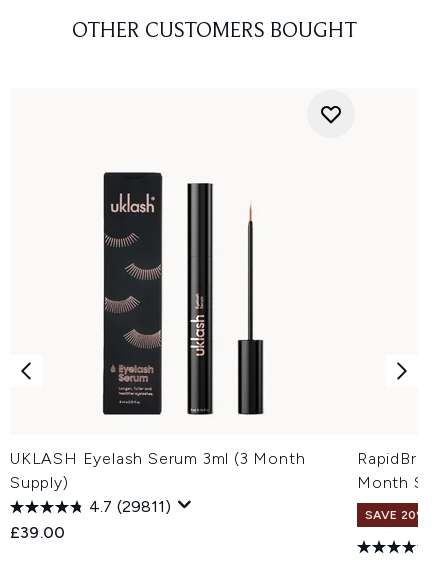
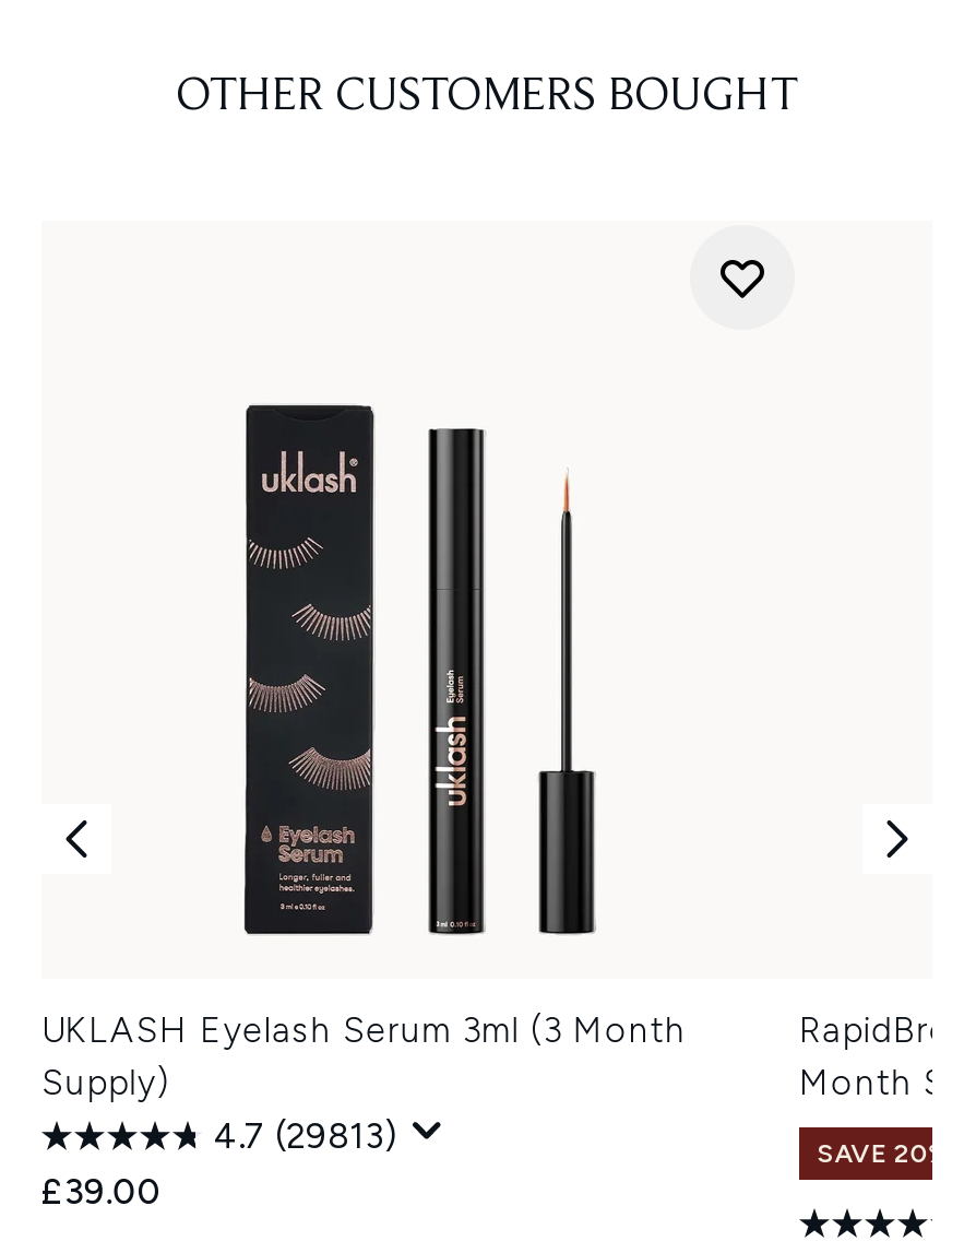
- 4.7 (29811)
+ 4.7 (29813)
